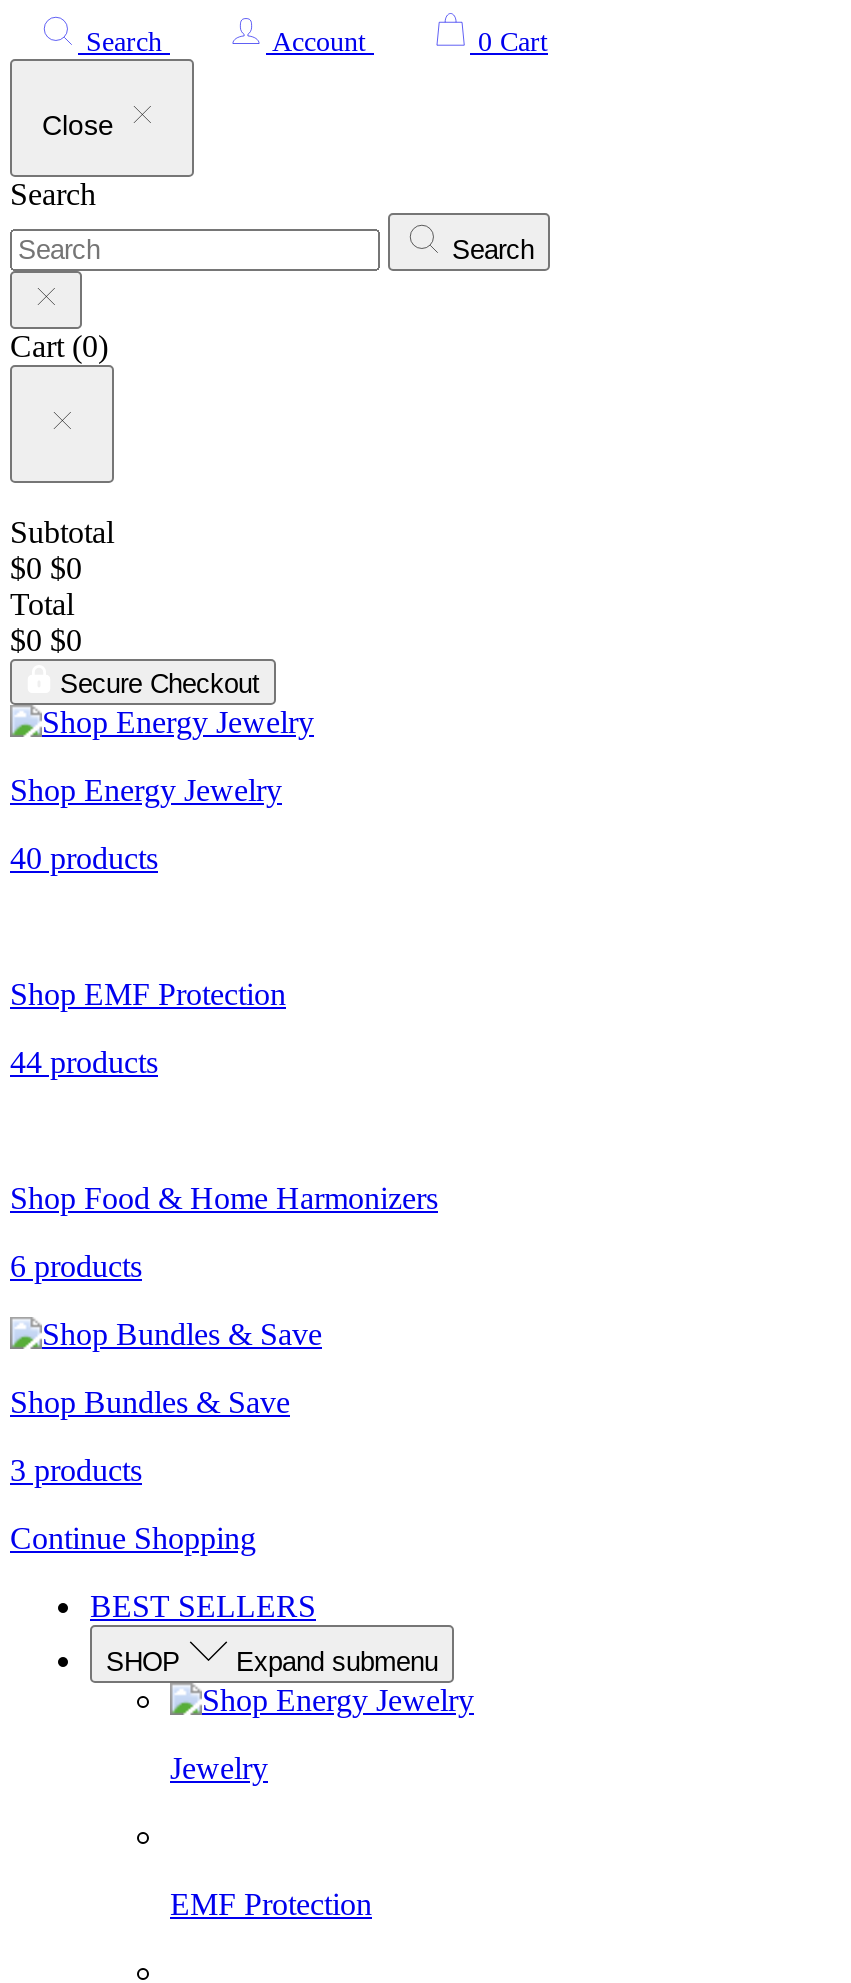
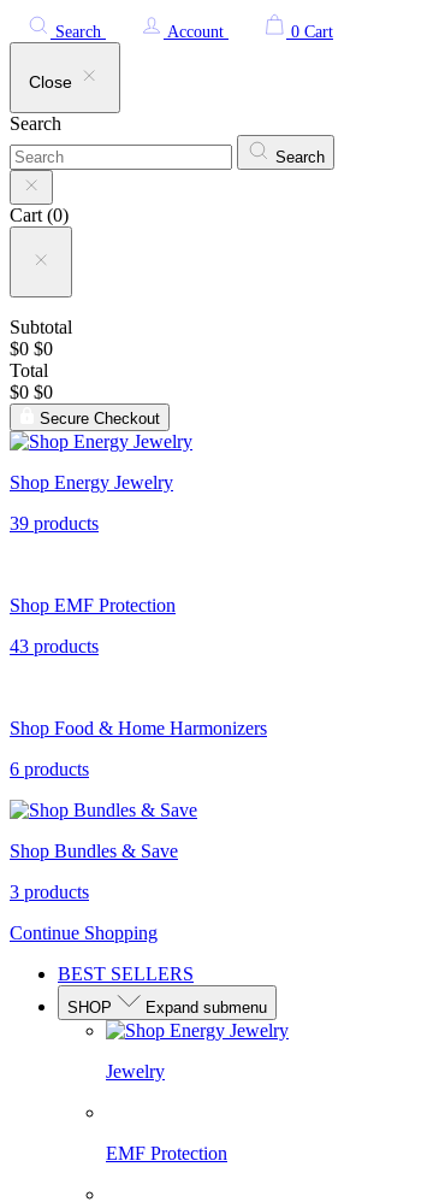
- 40 products
+ 39 products

- 44 products
+ 43 products
